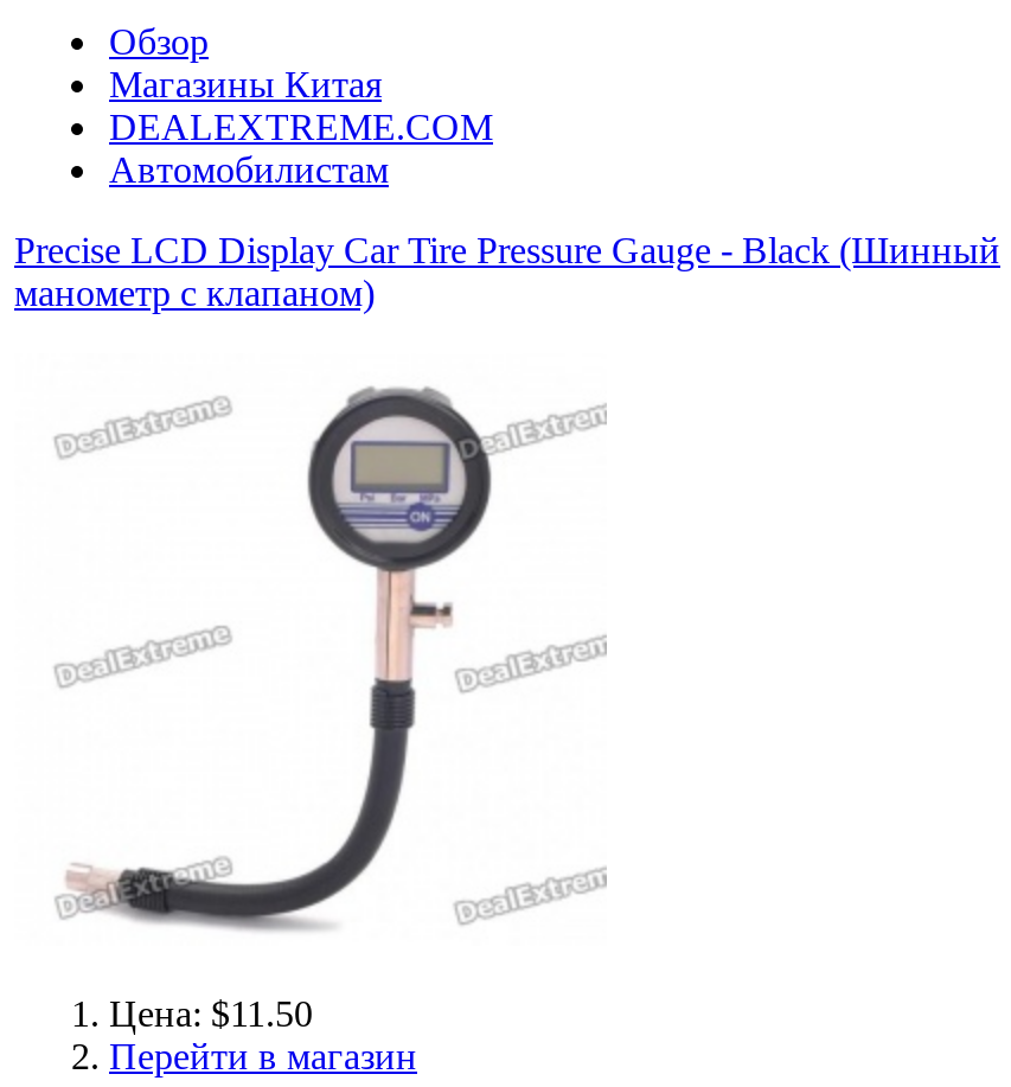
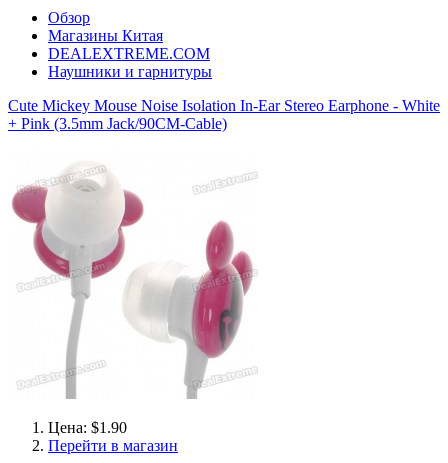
- Автомобилистам
+ Наушники и гарнитуры

- Precise LCD Display Car Tire Pressure Gauge - Black (Шинный
- манометр с клапаном)
+ Cute Mickey Mouse Noise Isolation In-Ear Stereo Earphone - White
+ + Pink (3.5mm Jack/90CM-Cable)

- [image]
- Цена: $11.50
+ [image]
+ Цена: $1.90
